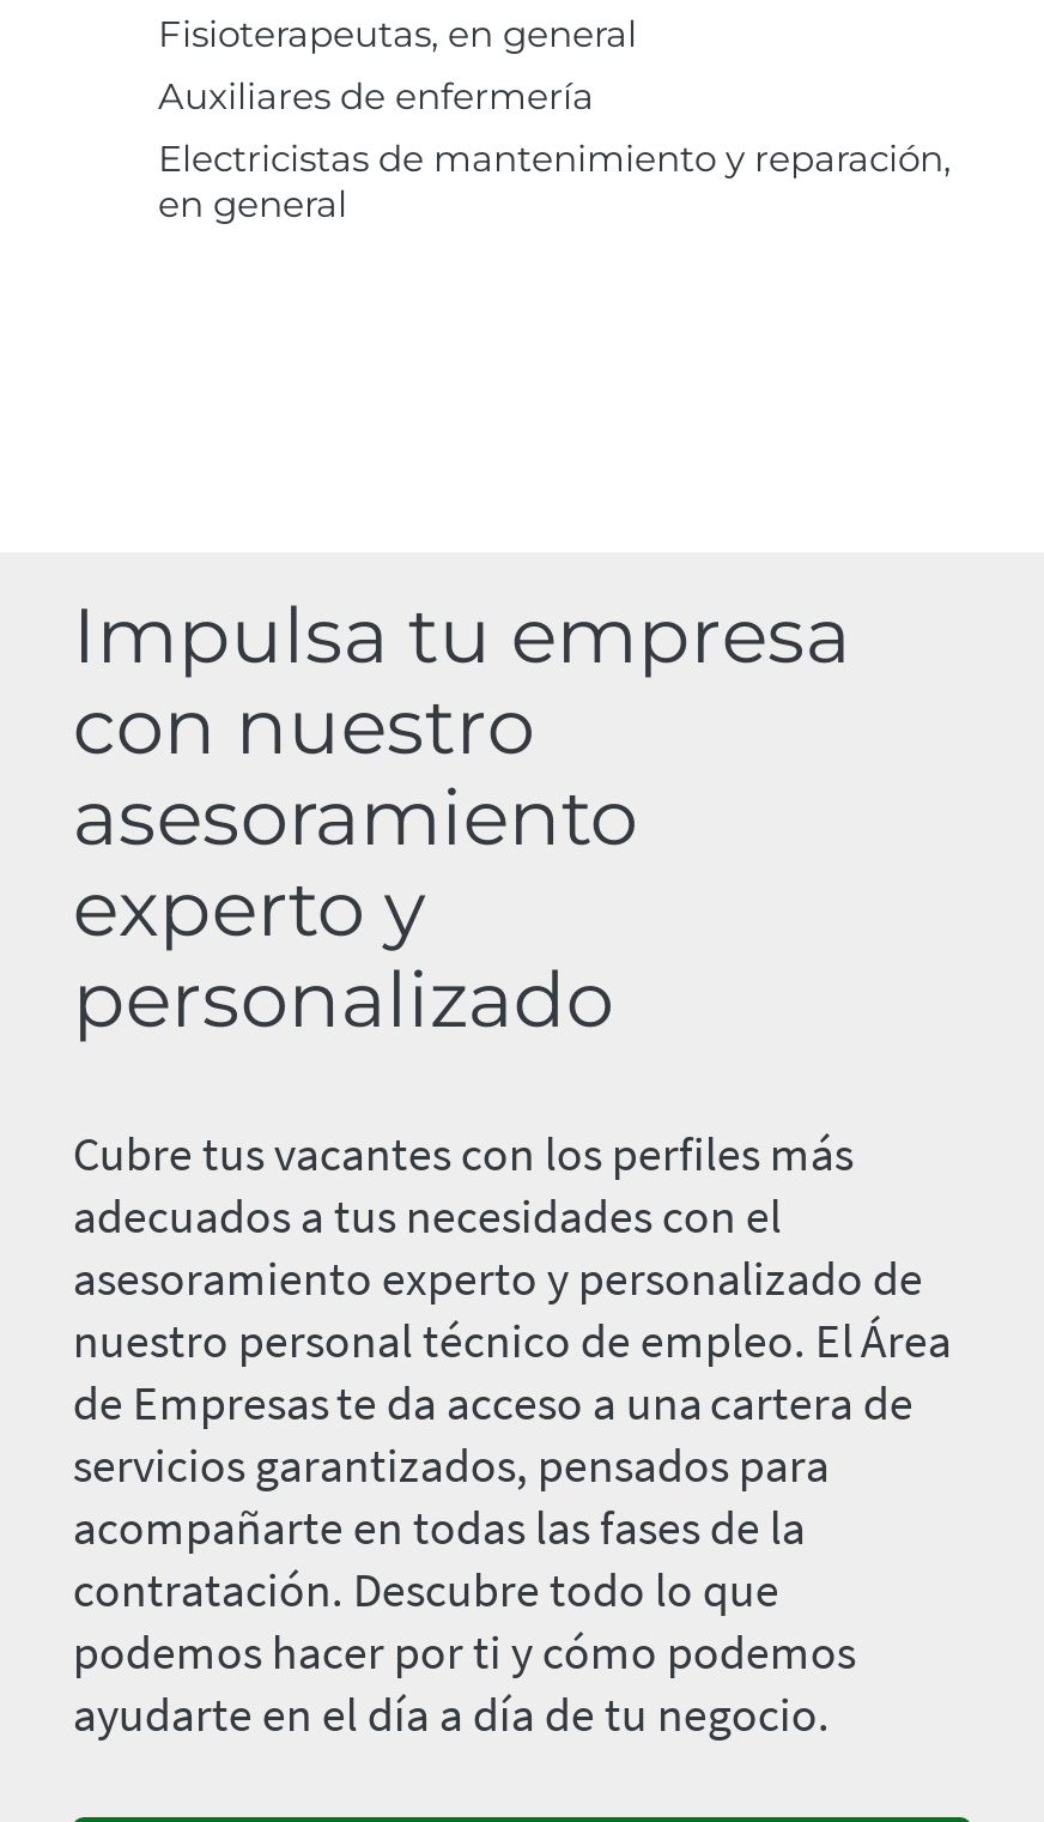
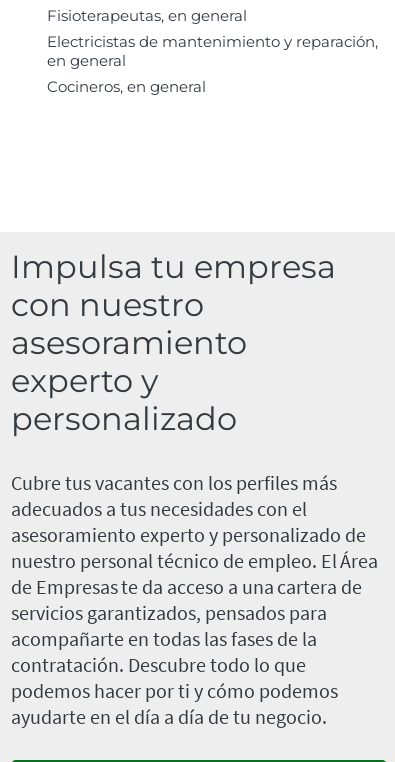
- Auxiliares de enfermería

moved up: Electricistas de mantenimiento y reparación, | en general

+ Cocineros, en general
